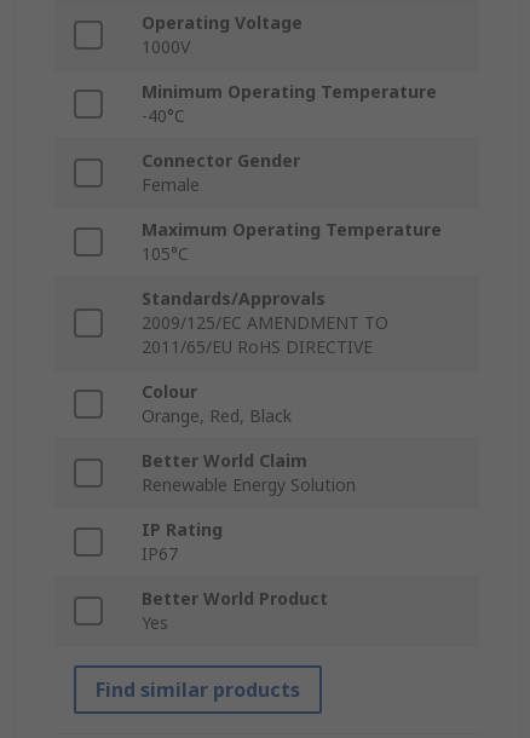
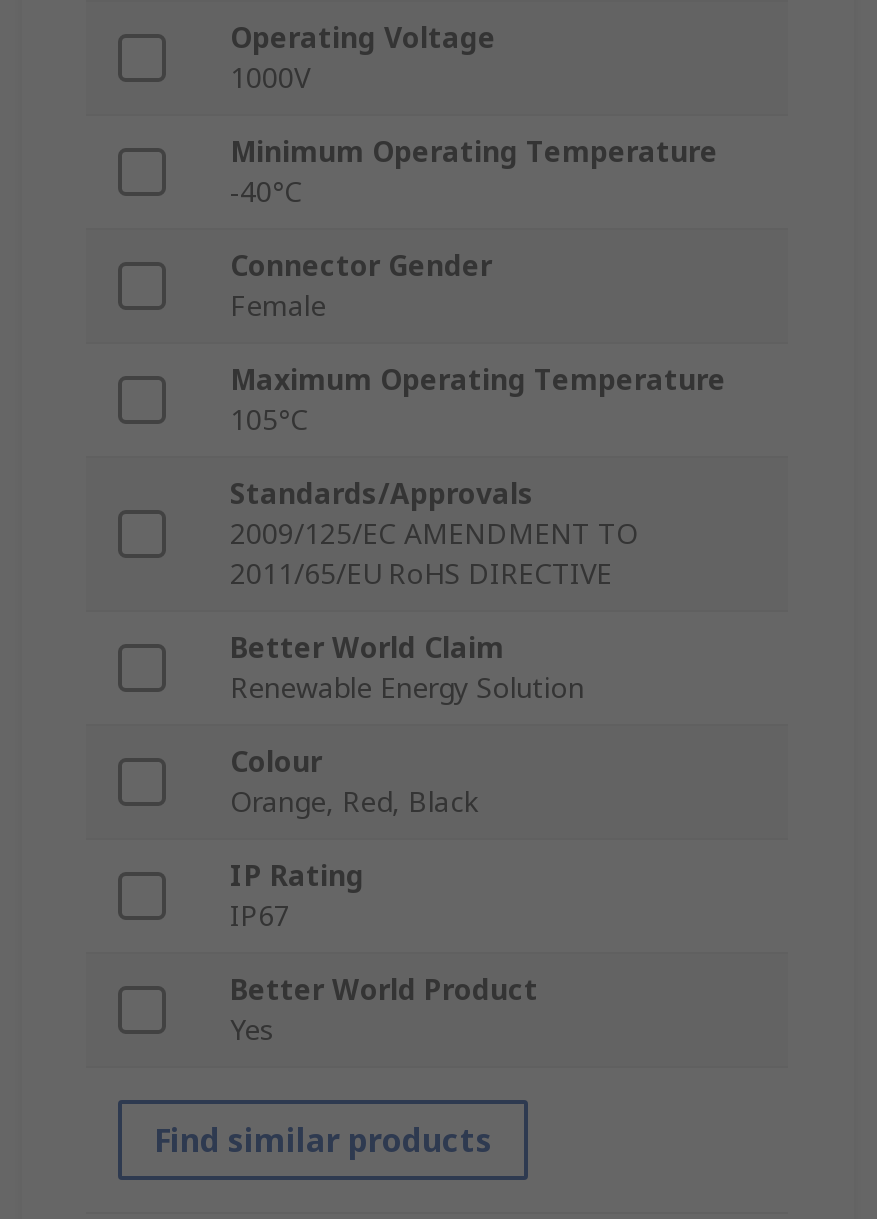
moved down: Colour | Orange, Red, Black

moved up: Better World Claim | Renewable Energy Solution
